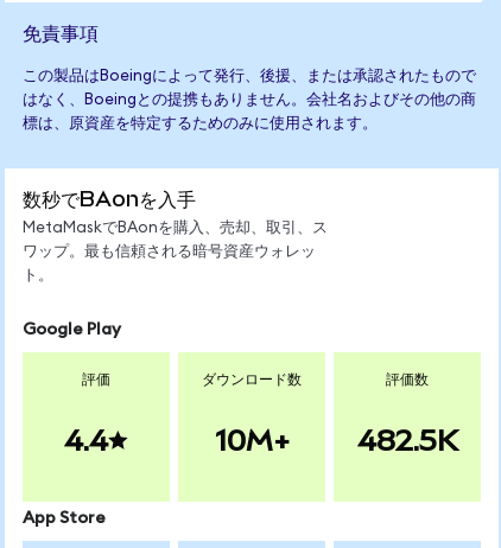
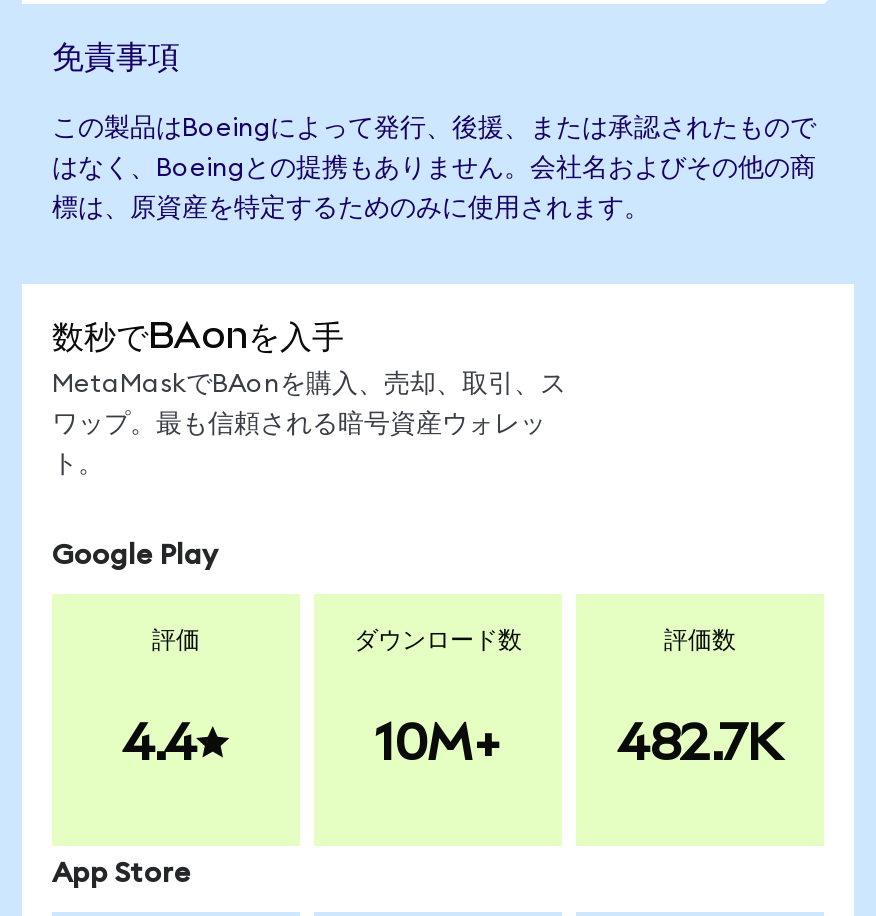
- 482.5K
+ 482.7K
